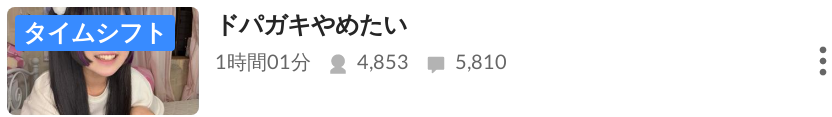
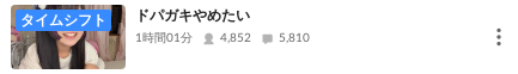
- 4,853
+ 4,852
